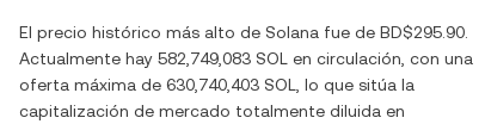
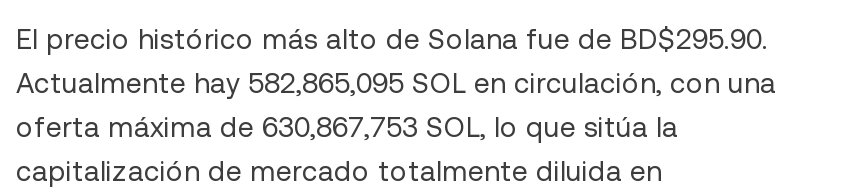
- Actualmente hay 582,749,083 SOL en circulación, con una
+ Actualmente hay 582,865,095 SOL en circulación, con una

- oferta máxima de 630,740,403 SOL, lo que sitúa la
+ oferta máxima de 630,867,753 SOL, lo que sitúa la
